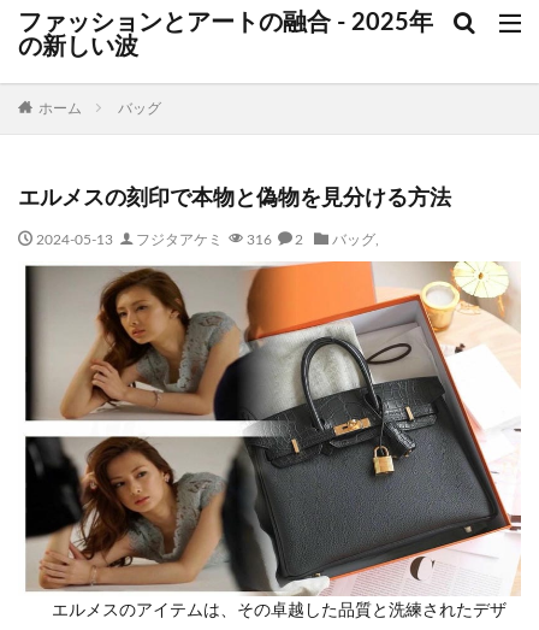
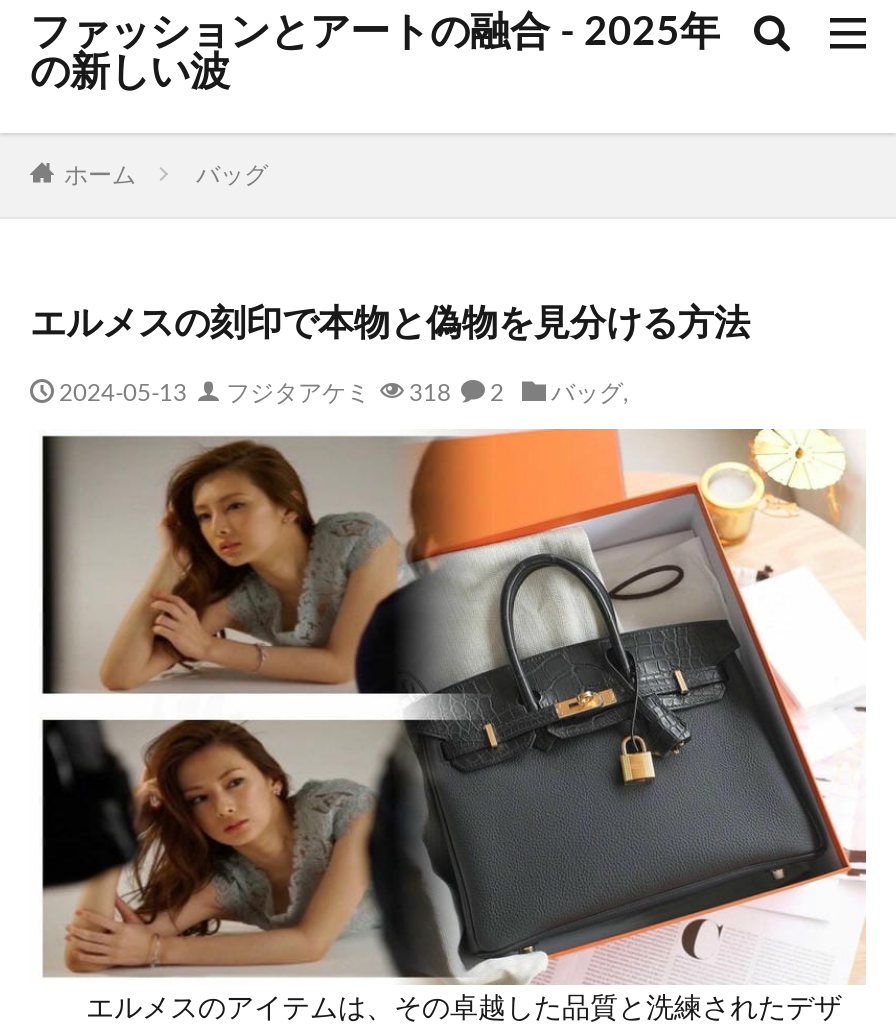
- 316
+ 318
